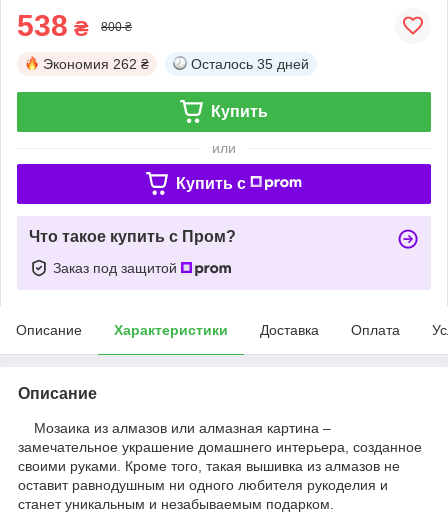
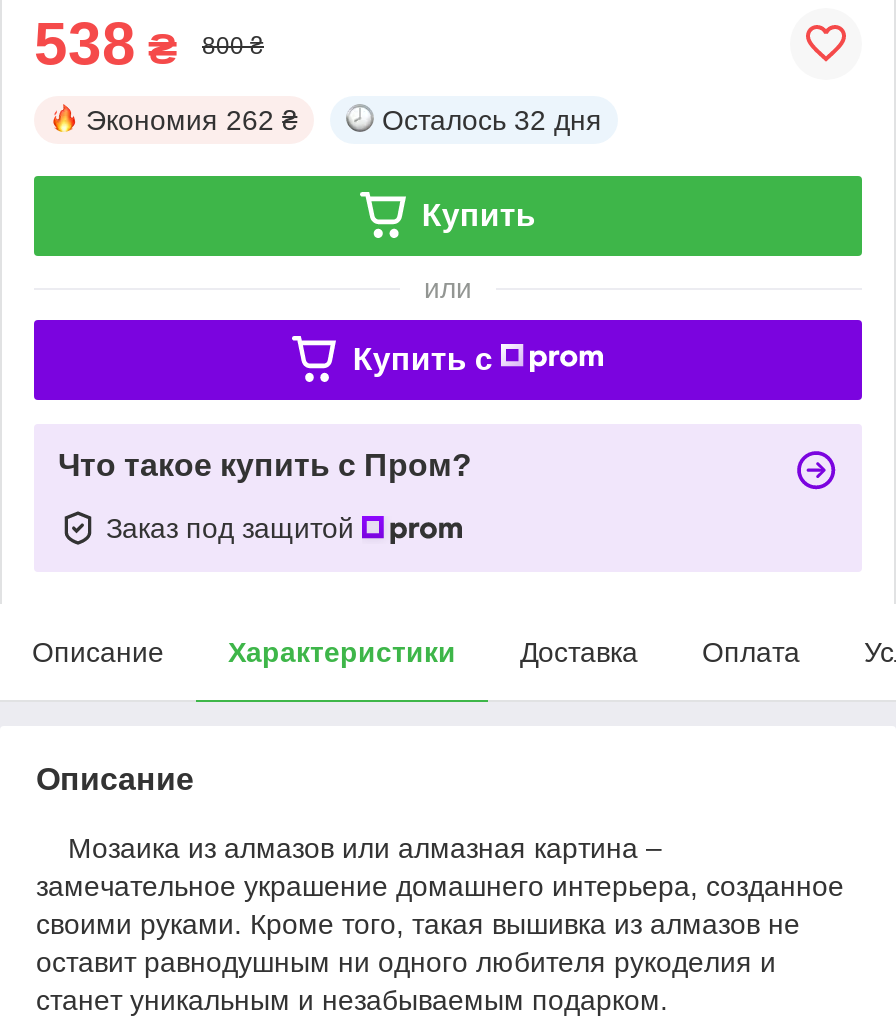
- Осталось 35 дней
+ Осталось 32 дня
